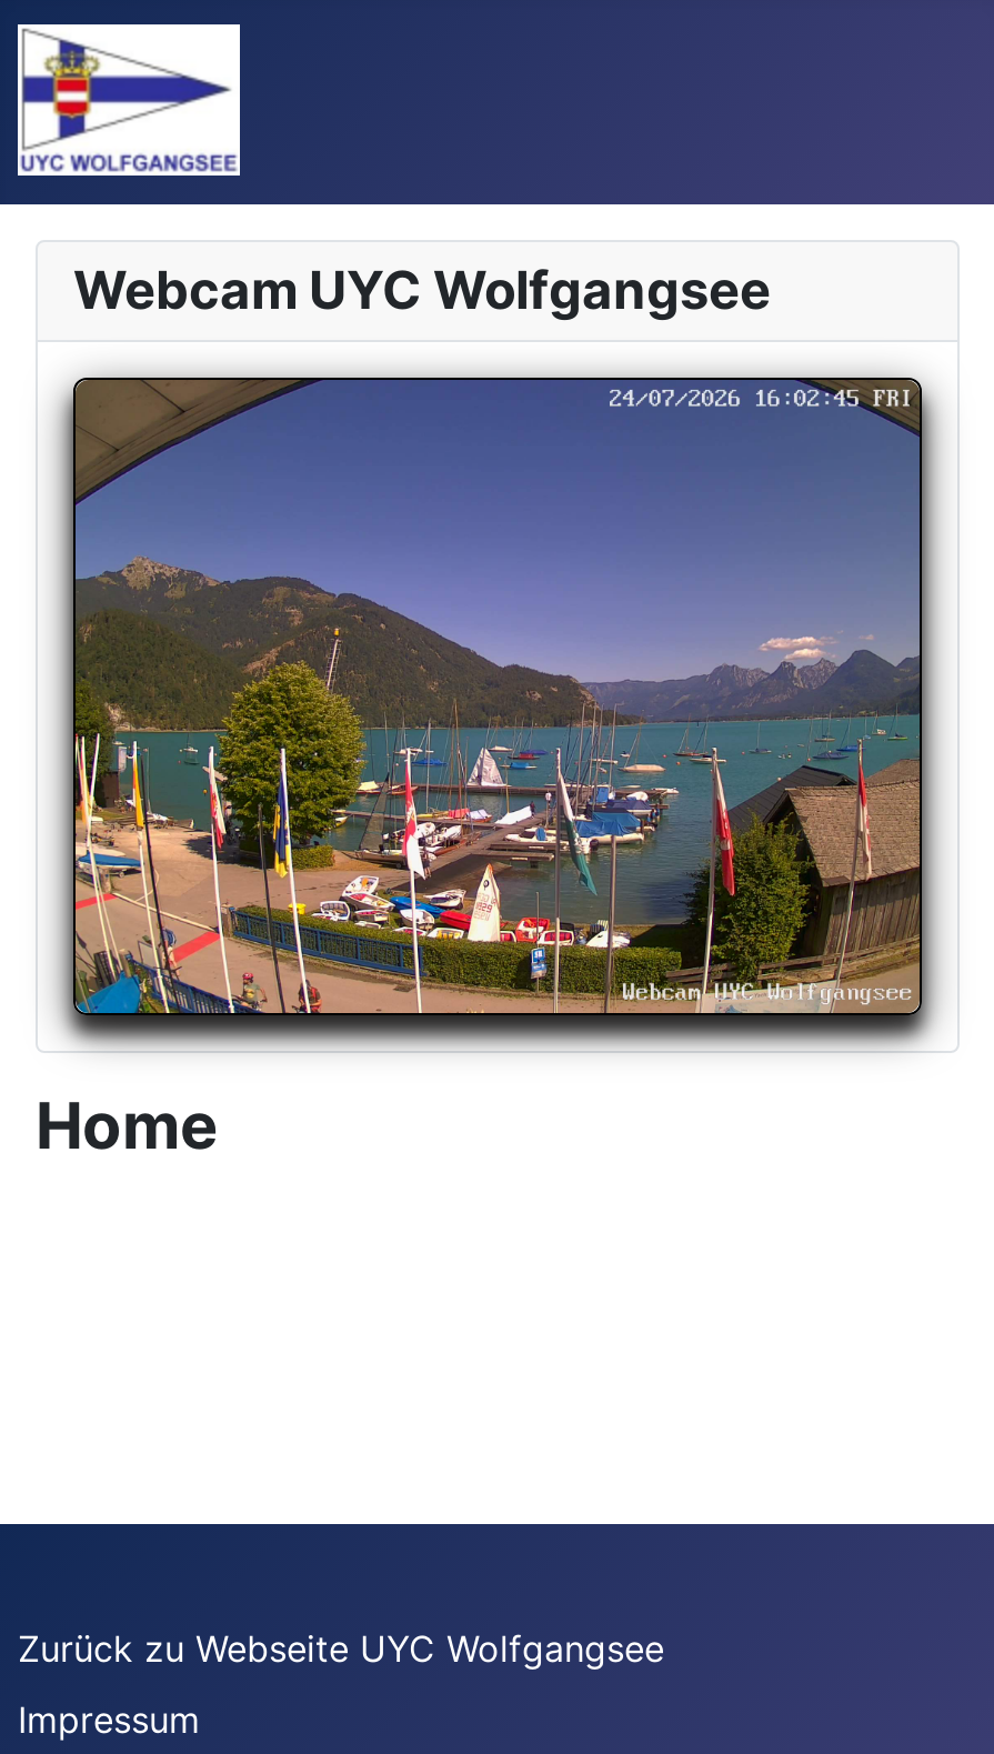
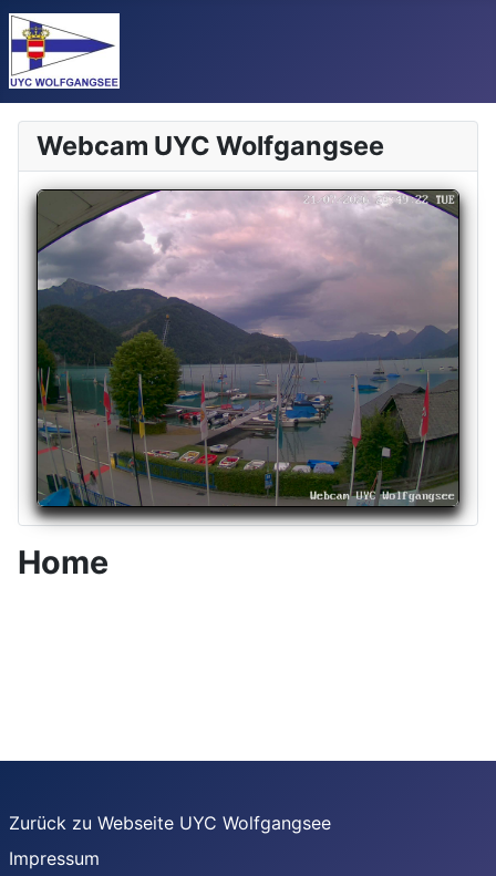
- [image]
+ [image]
